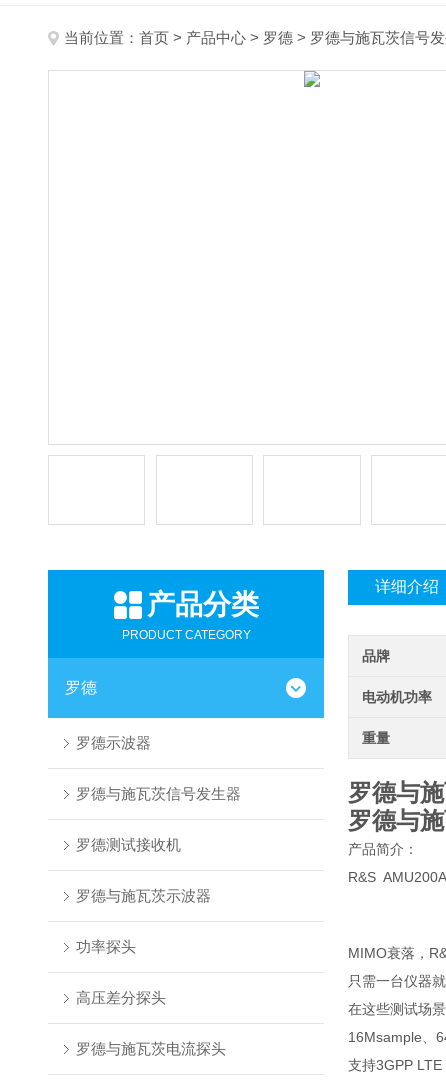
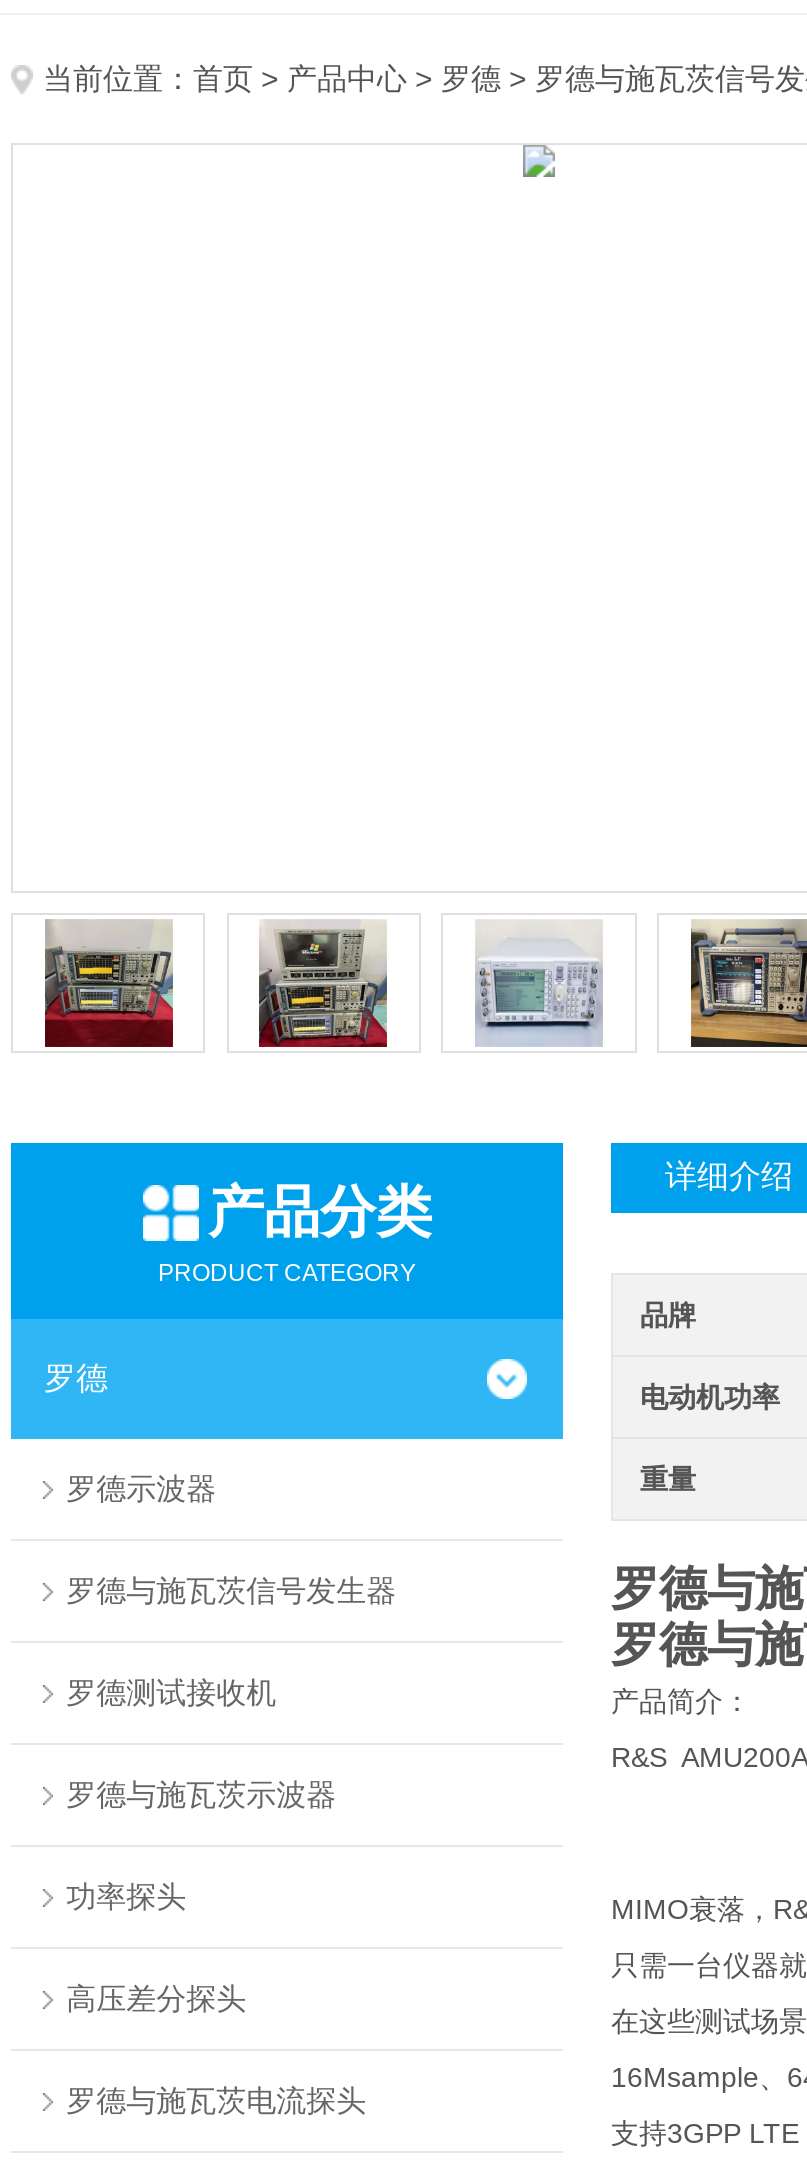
+ [image]

+ [image]

+ [image]

+ [image]
